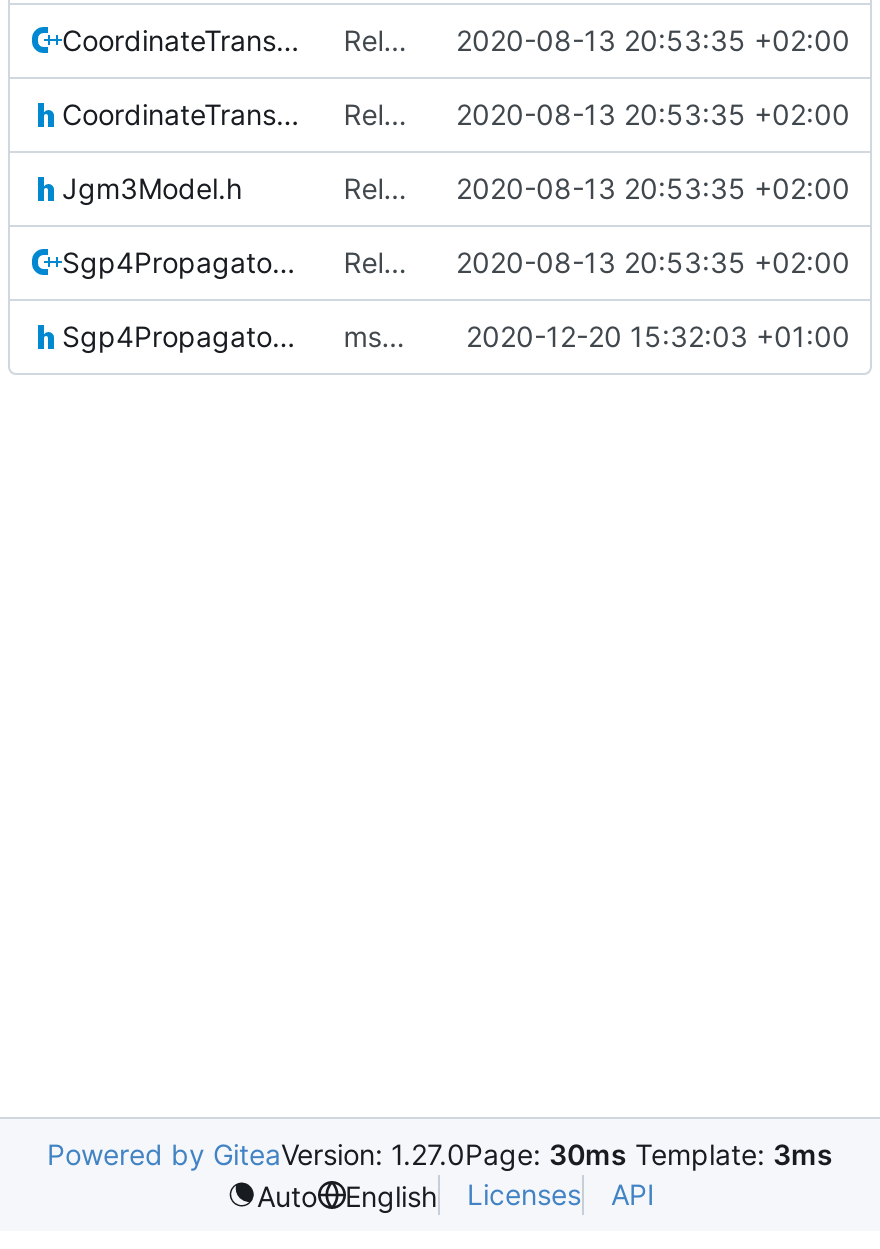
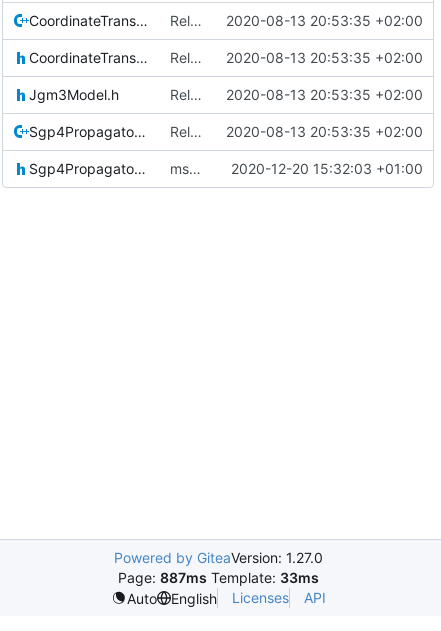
- Powered by GiteaVersion: 1.27.0Page: 30ms Template: 3ms
+ Powered by GiteaVersion: 1.27.0
+ Page: 887ms Template: 33ms
